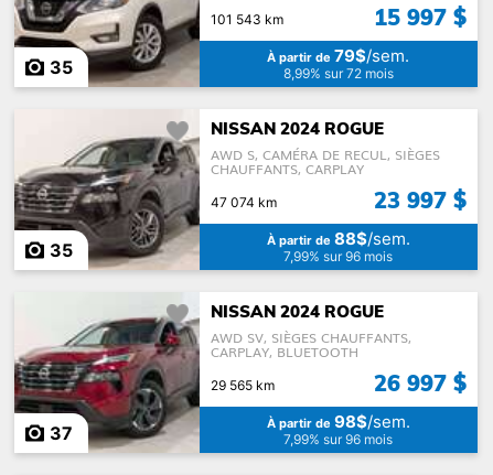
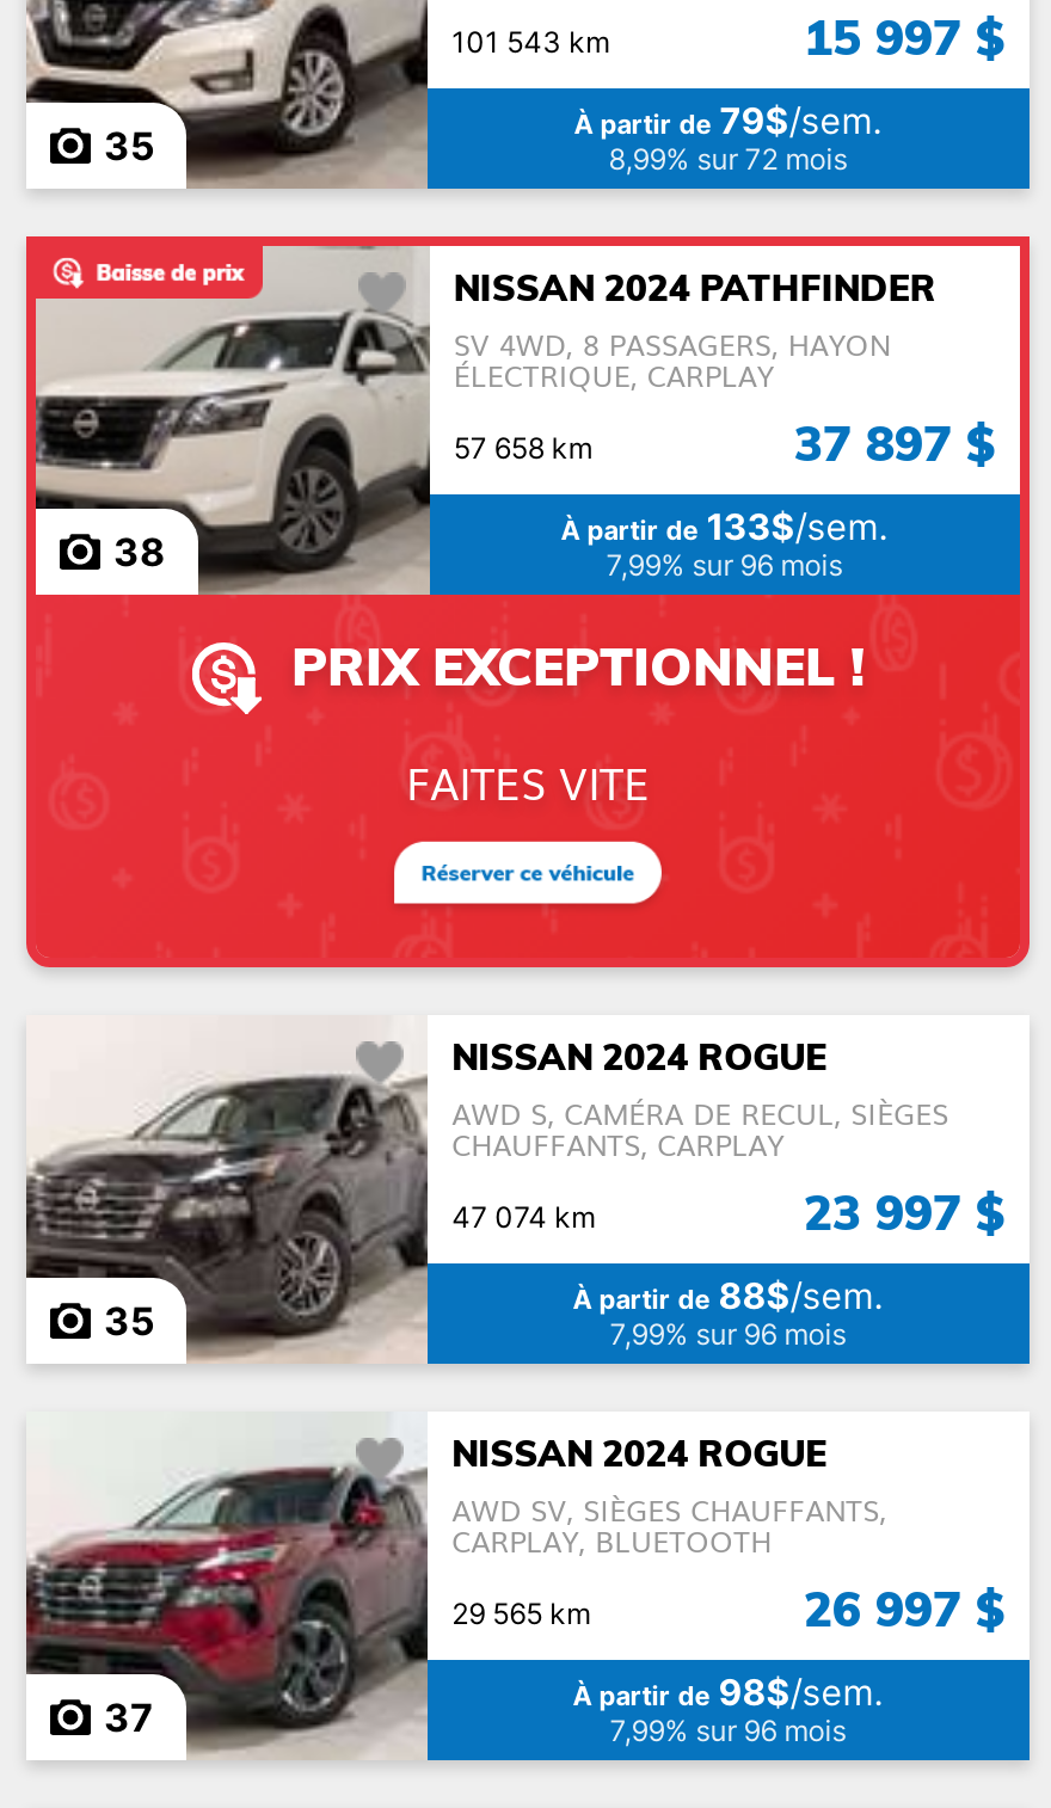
+ [image]
+ 38

+ NISSAN 2024 PATHFINDER
+ SV 4WD, 8 PASSAGERS, HAYON
+ ÉLECTRIQUE, CARPLAY
+ 57 658 km
+ 37 897 $
+ À partir de 133$/sem.
+ 7,99% sur 96 mois
+ PRIX EXCEPTIONNEL !
+ FAITES VITE
